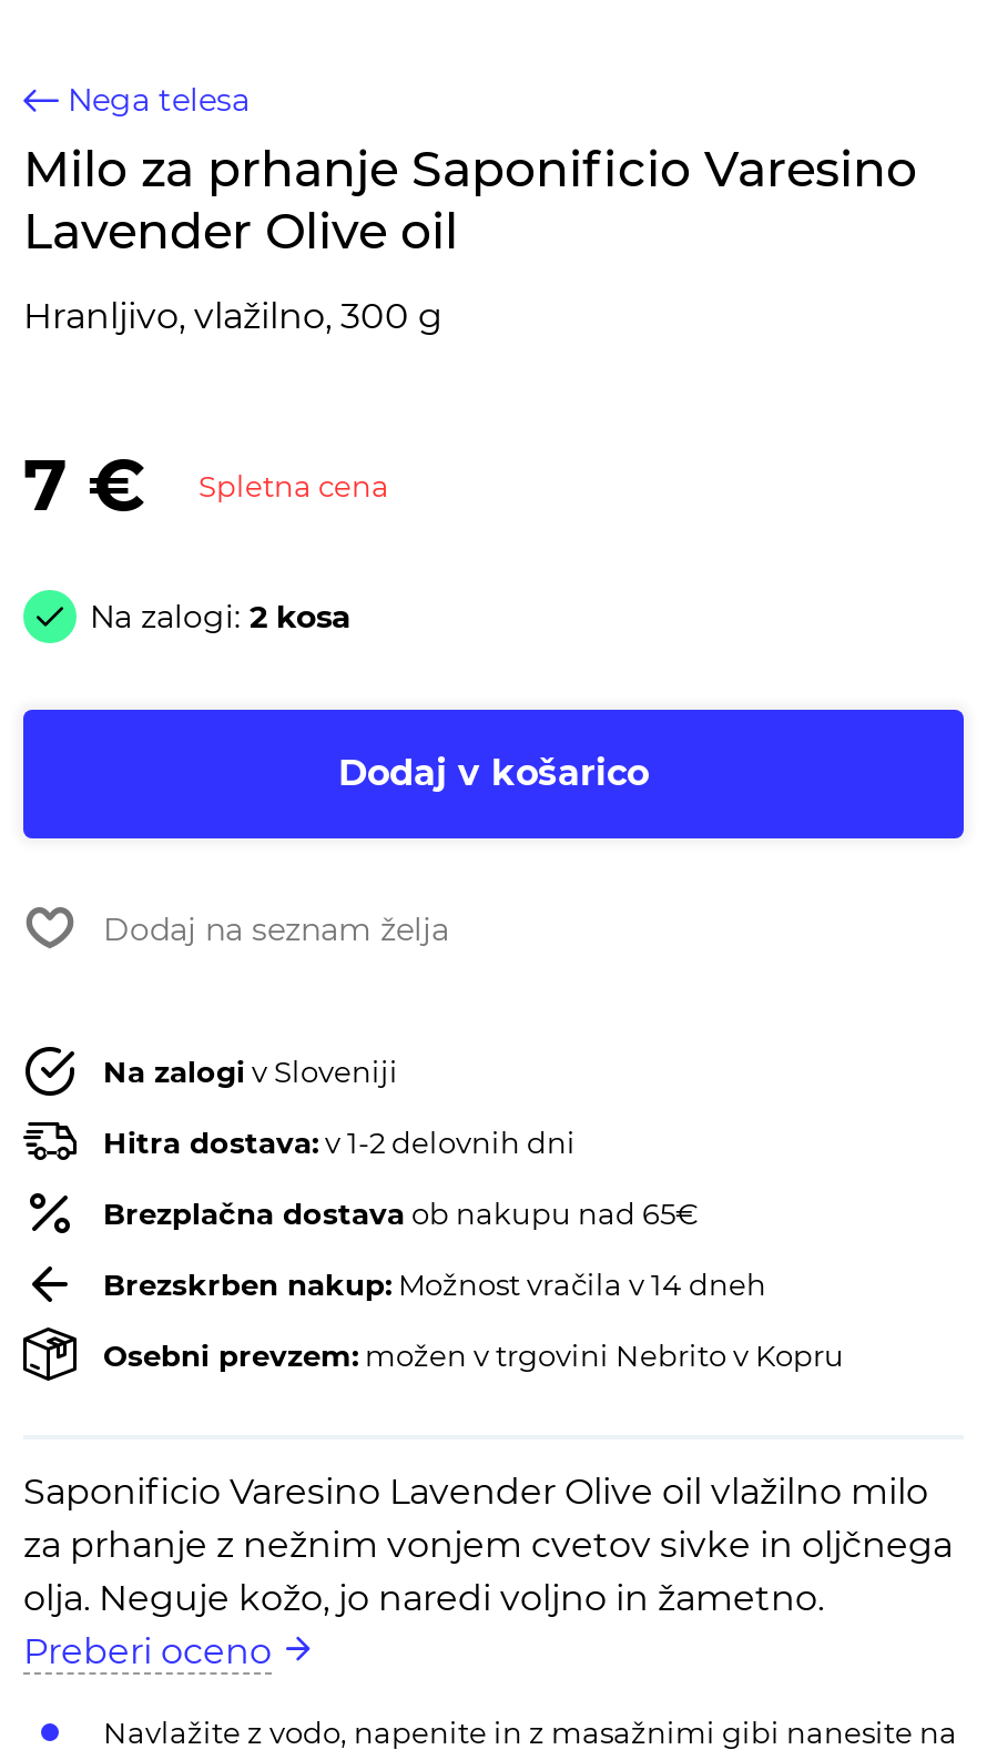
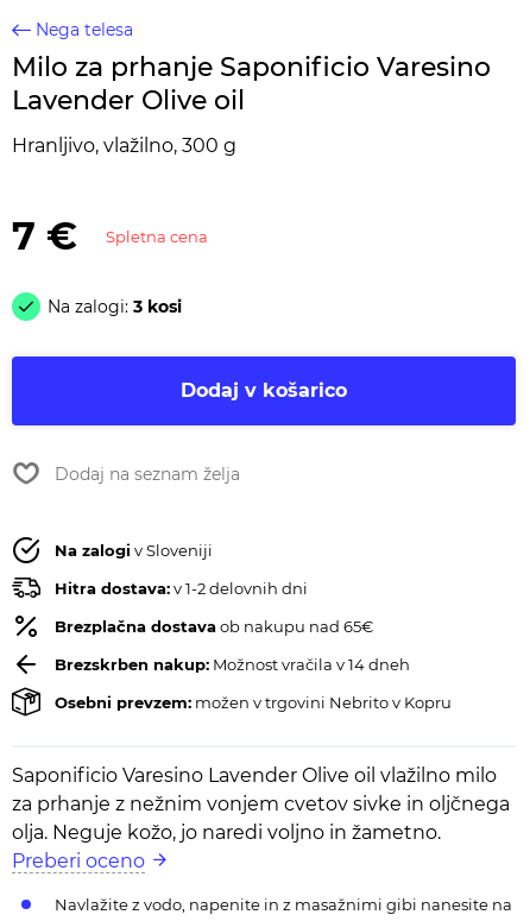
- Na zalogi: 2 kosa
+ Na zalogi: 3 kosi
